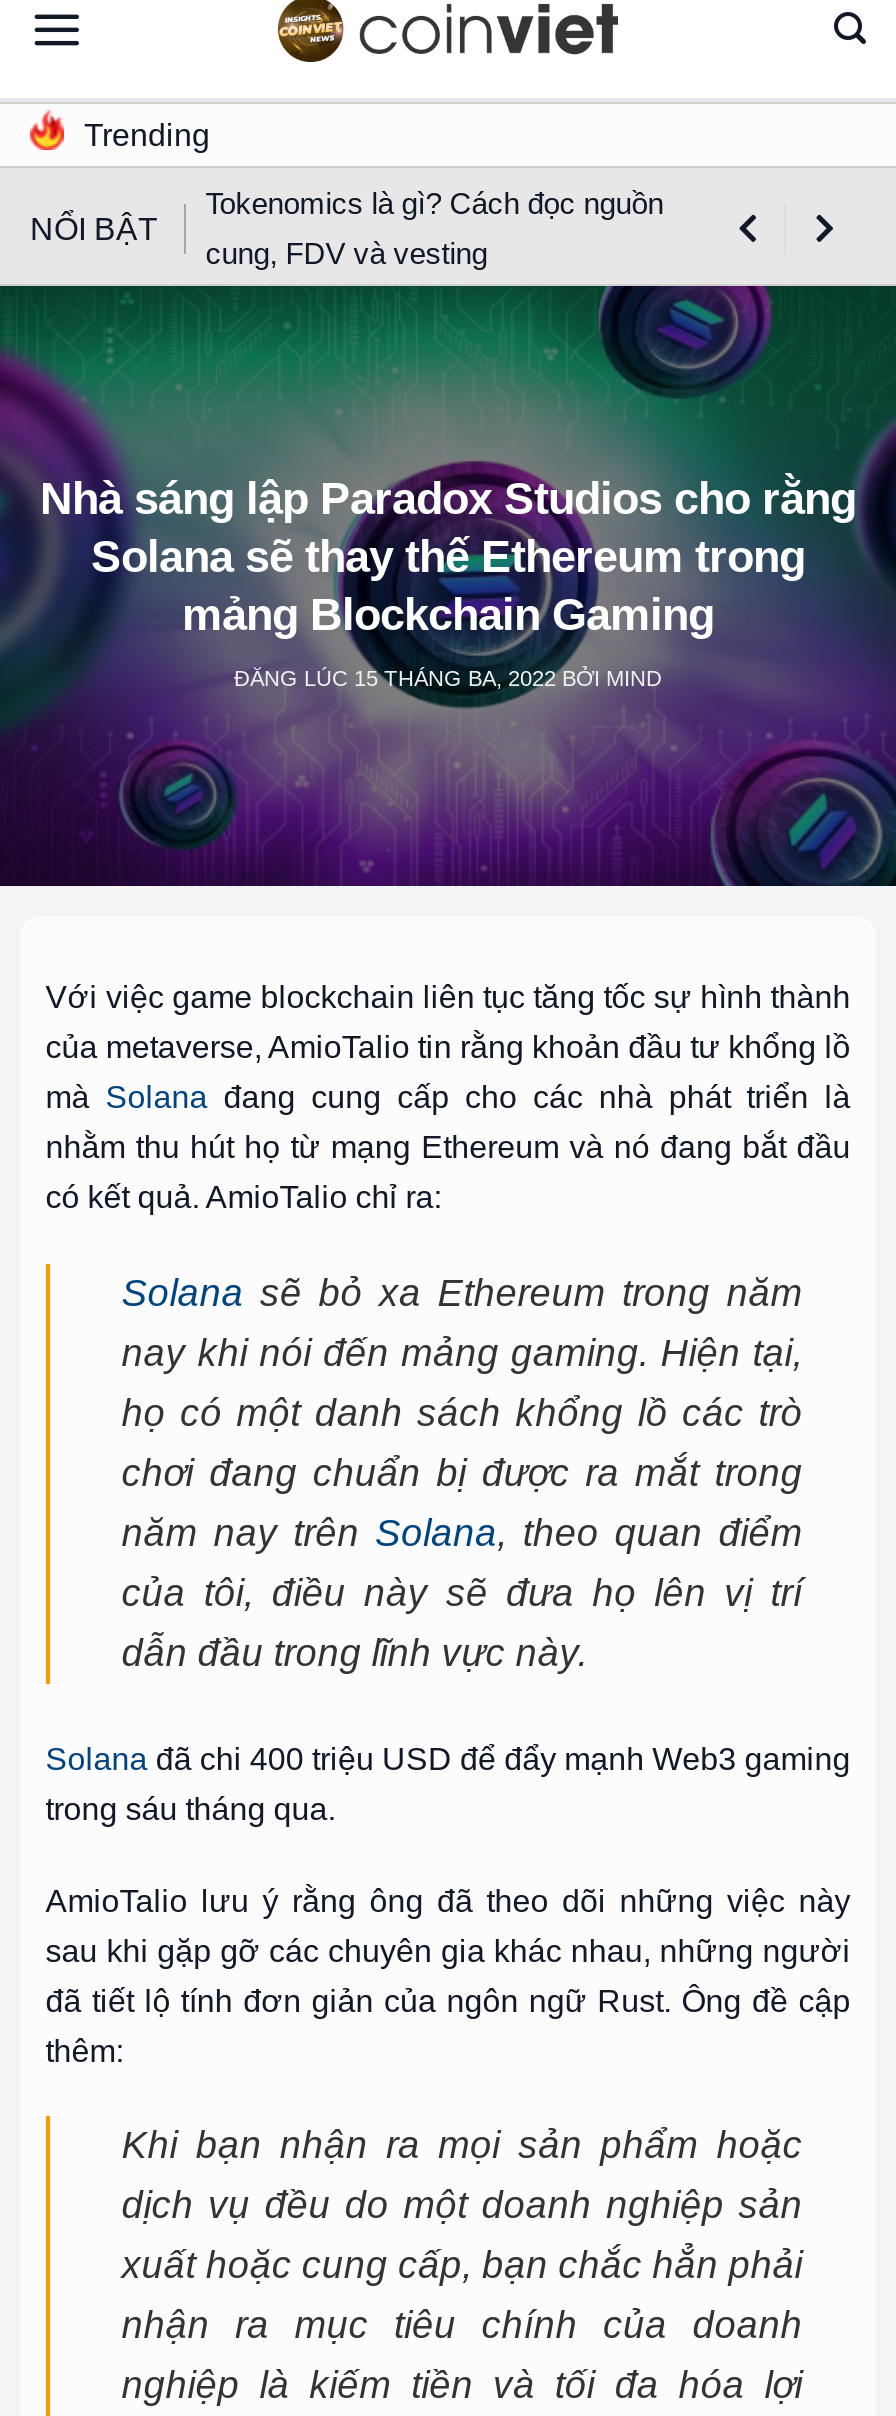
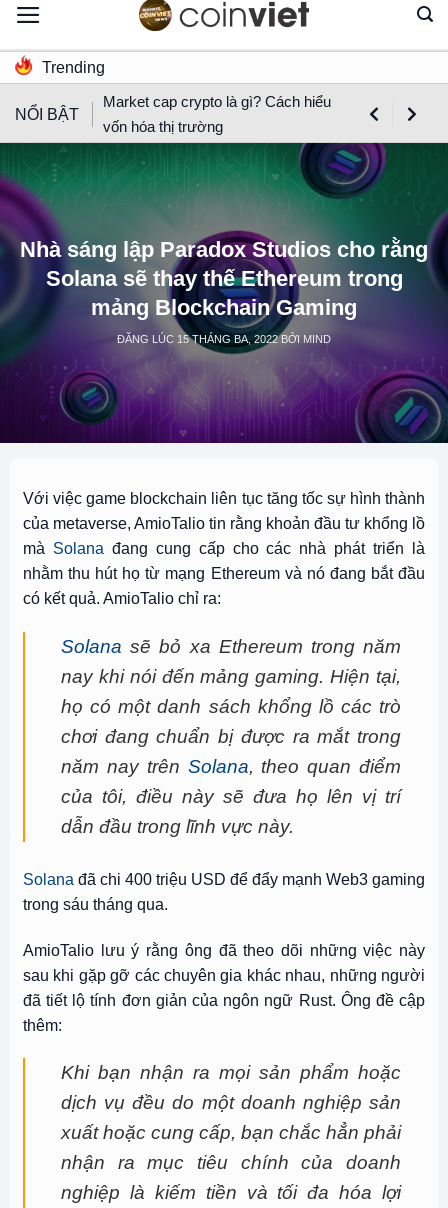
- Tokenomics là gì? Cách đọc nguồn
+ Market cap crypto là gì? Cách hiểu

- cung, FDV và vesting
+ vốn hóa thị trường
